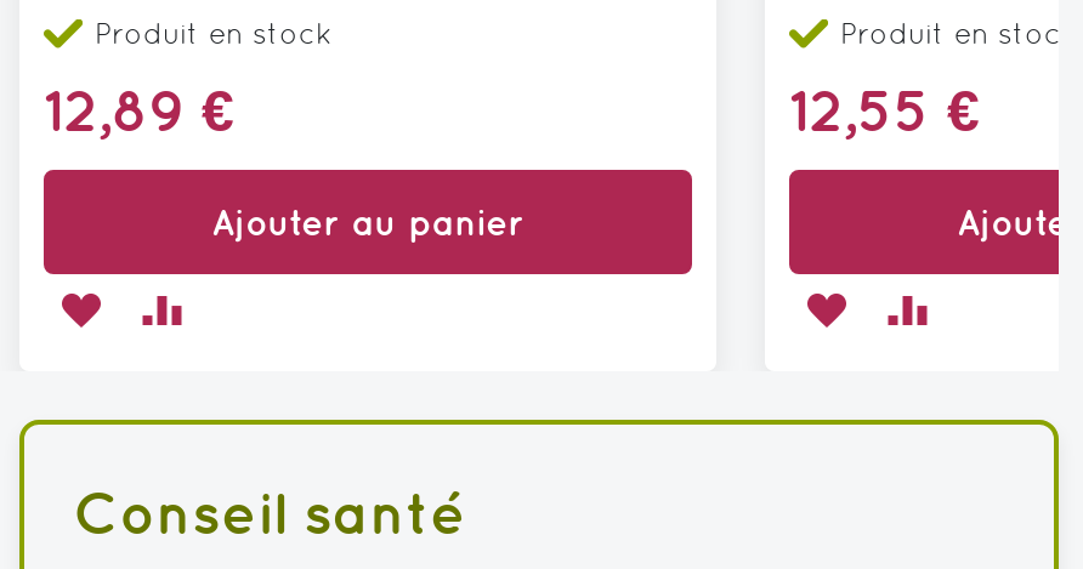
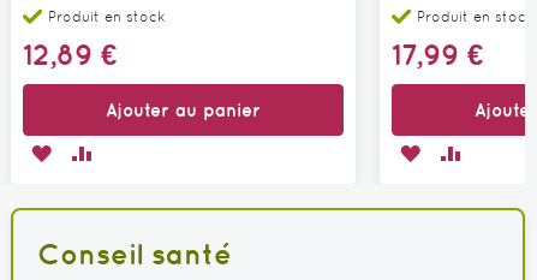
- 12,55 €
+ 17,99 €
